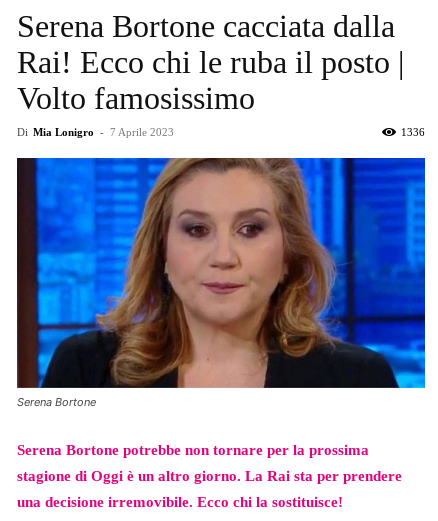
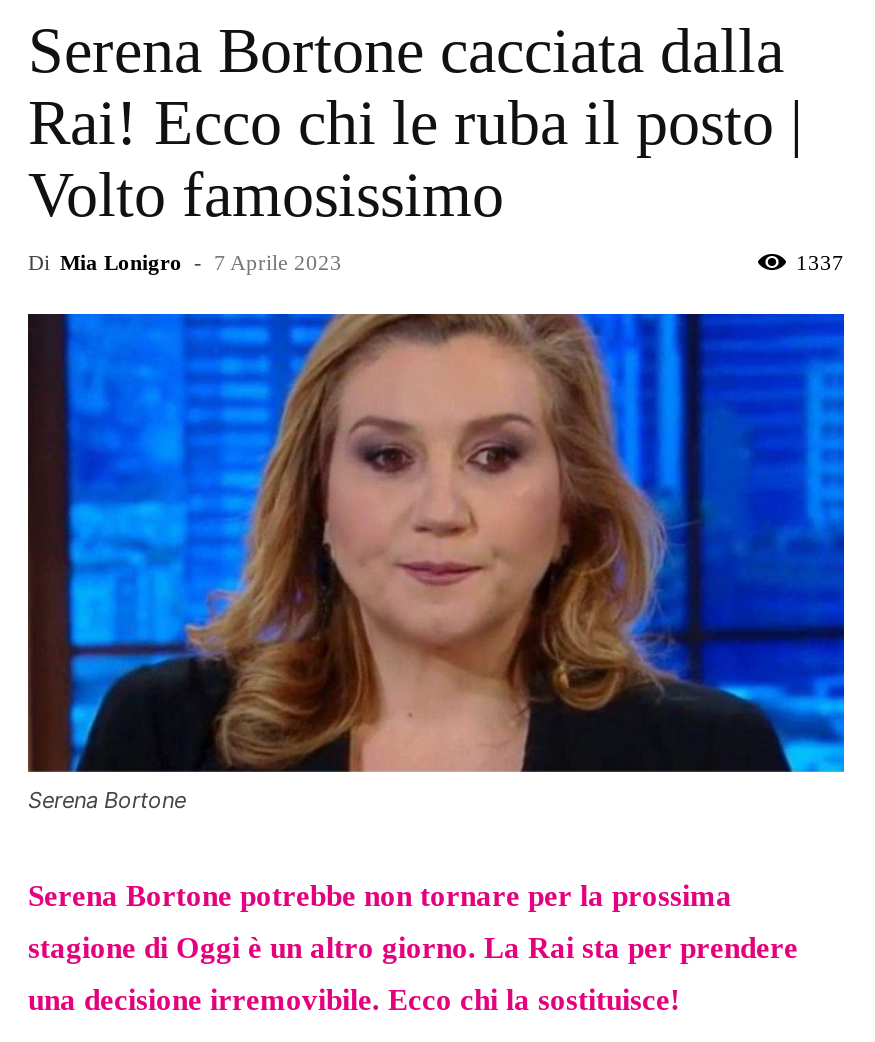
- 1336
+ 1337
